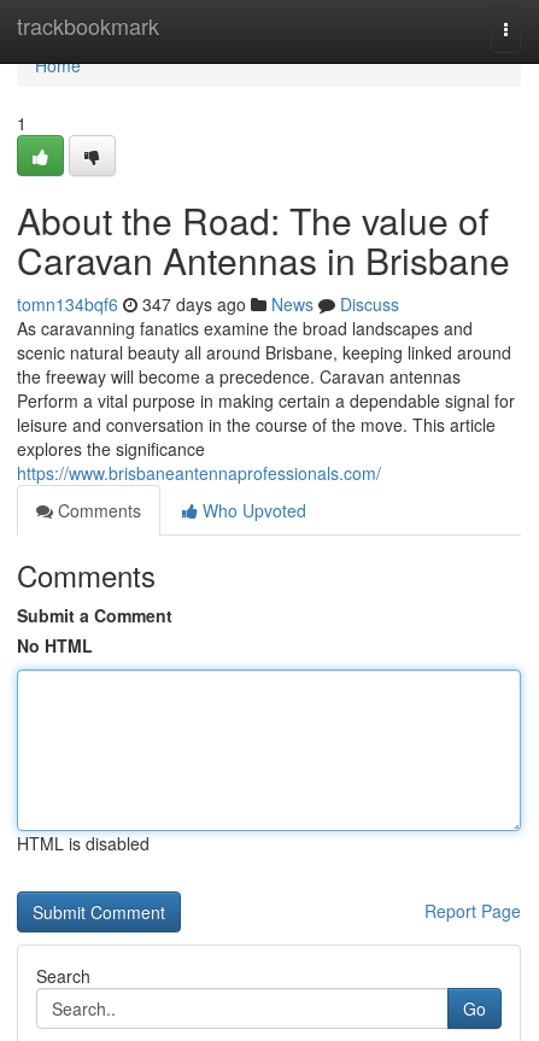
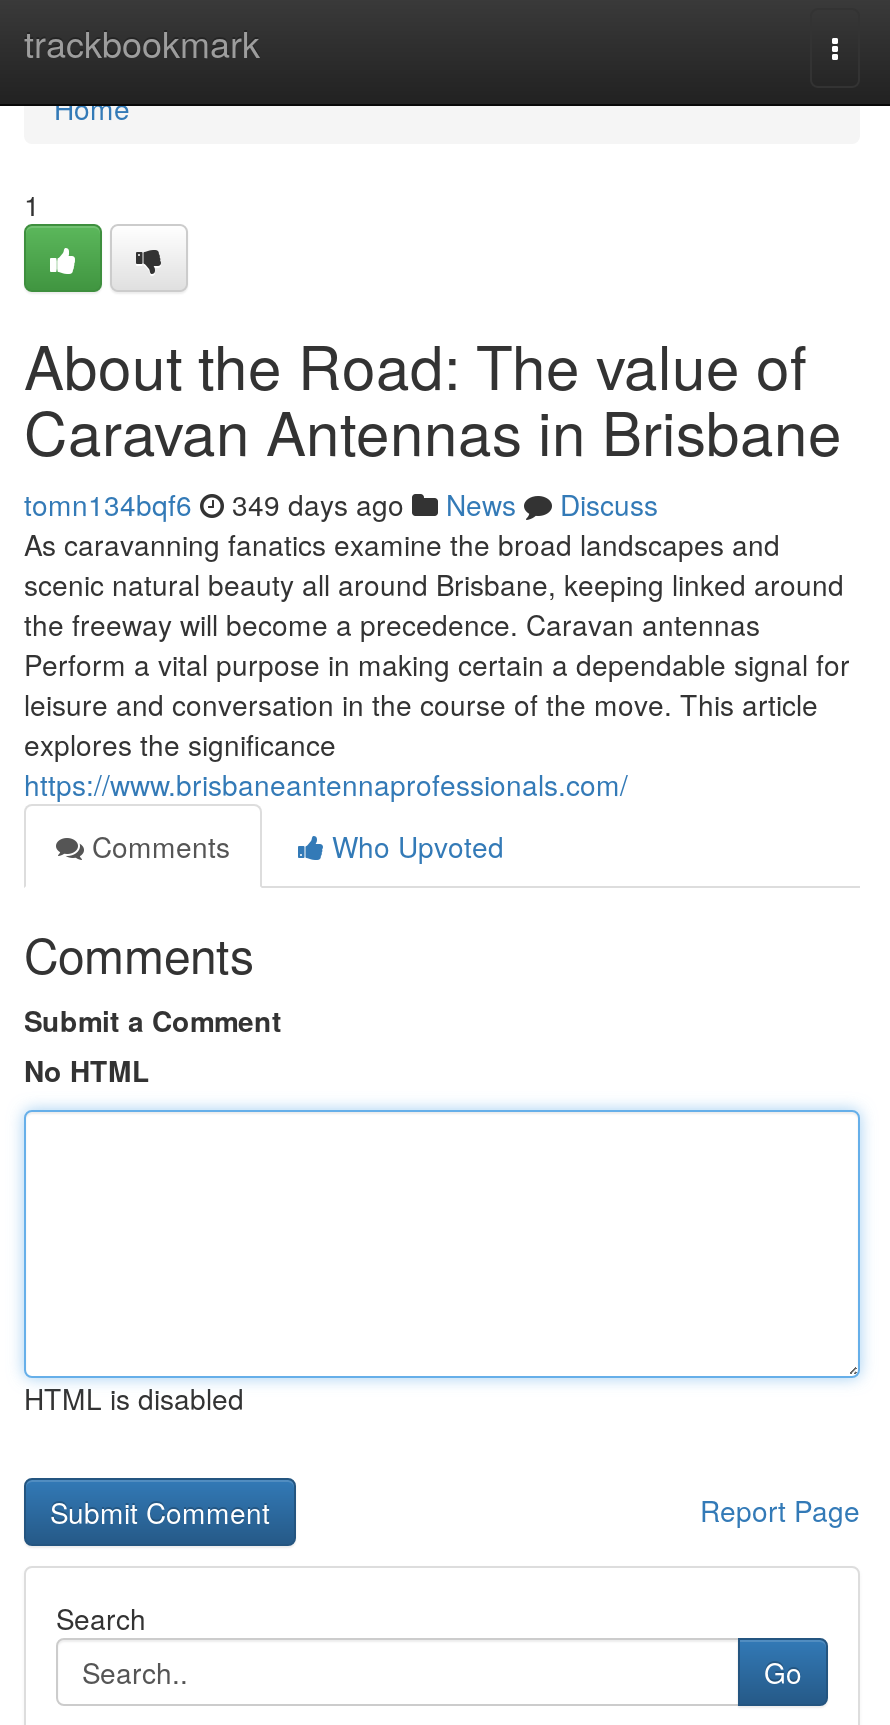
- tomn134bqf6 347 days ago News Discuss
+ tomn134bqf6 349 days ago News Discuss
